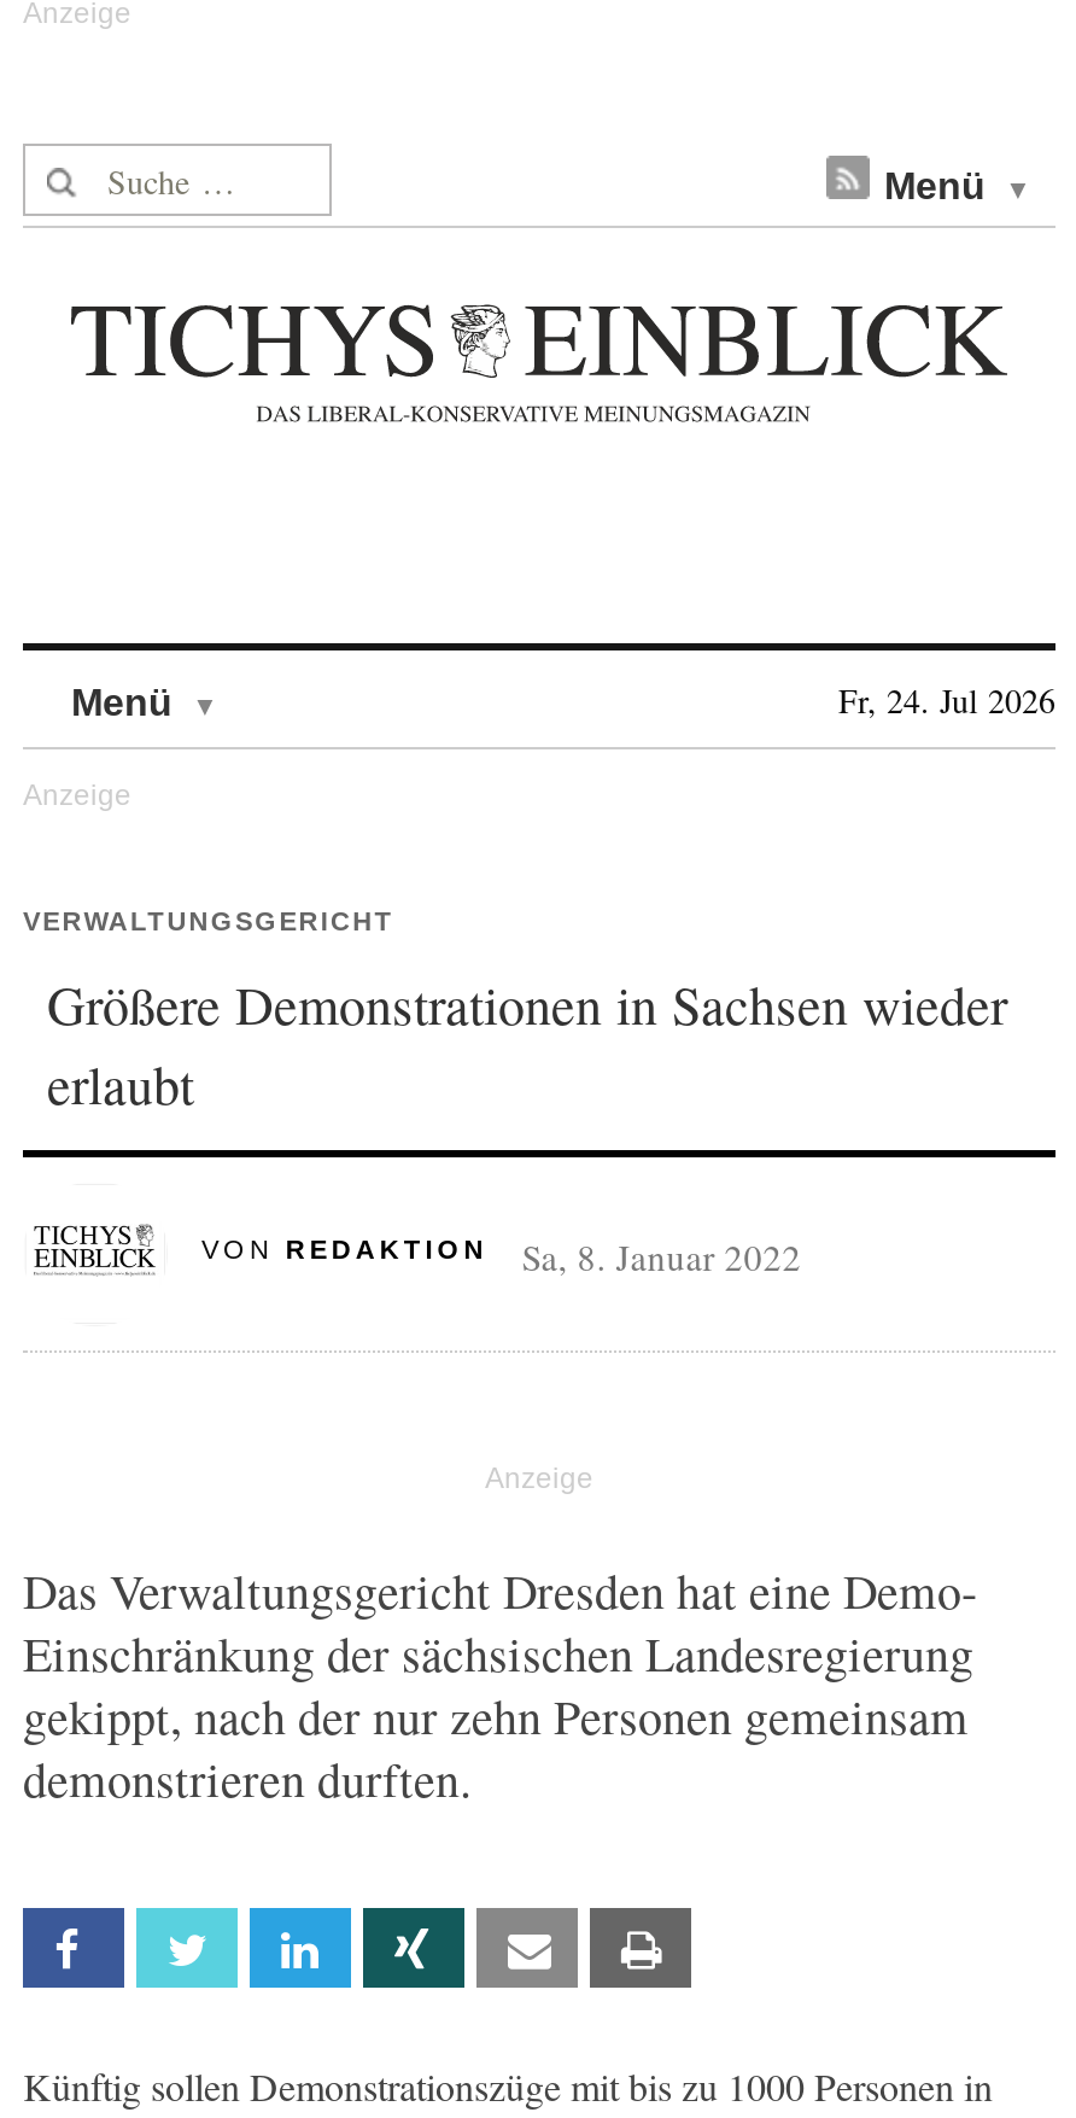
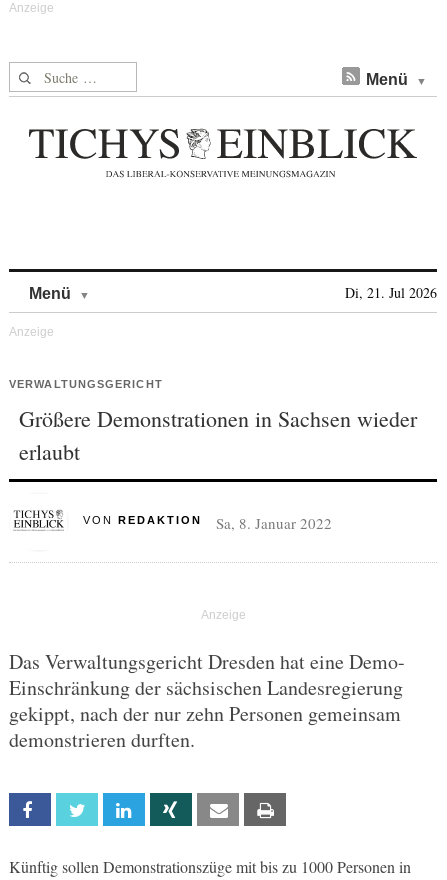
- Fr, 24. Jul 2026
+ Di, 21. Jul 2026
